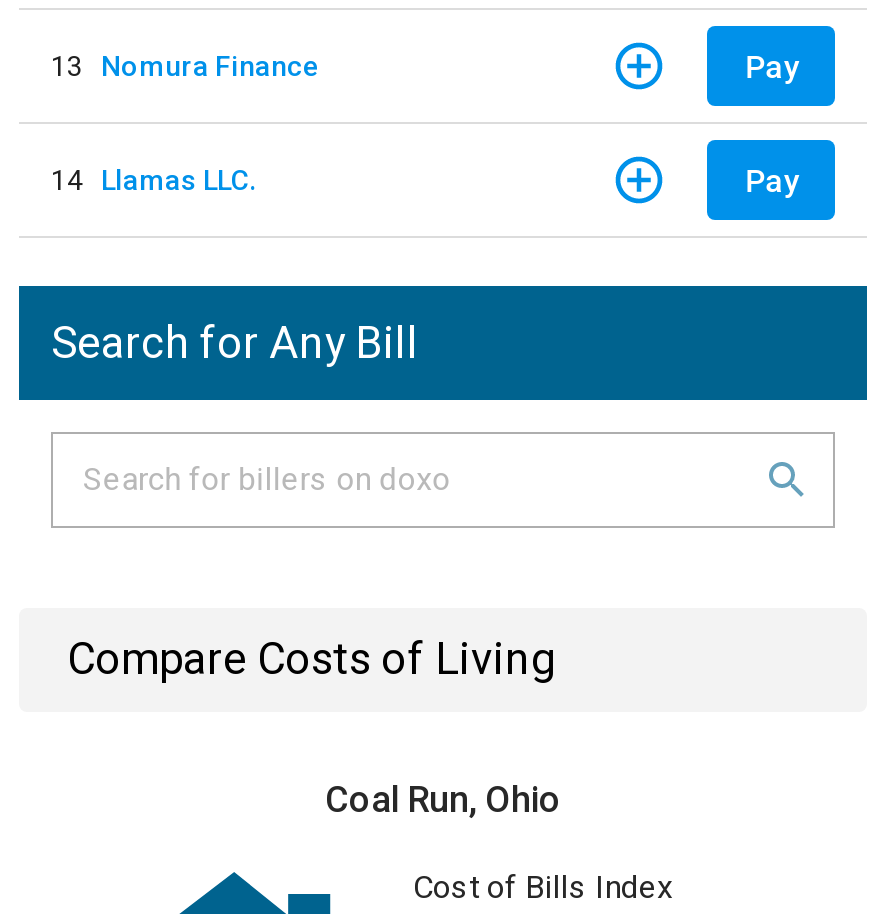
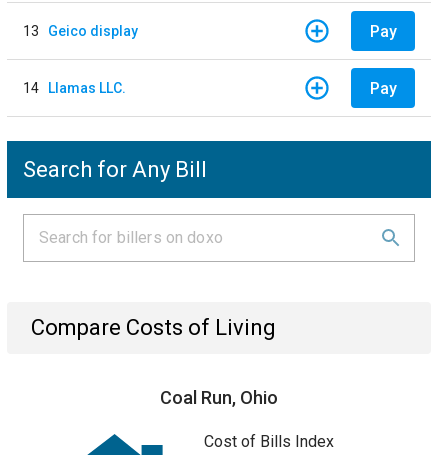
- 13 Nomura Finance
+ 13 Geico display
